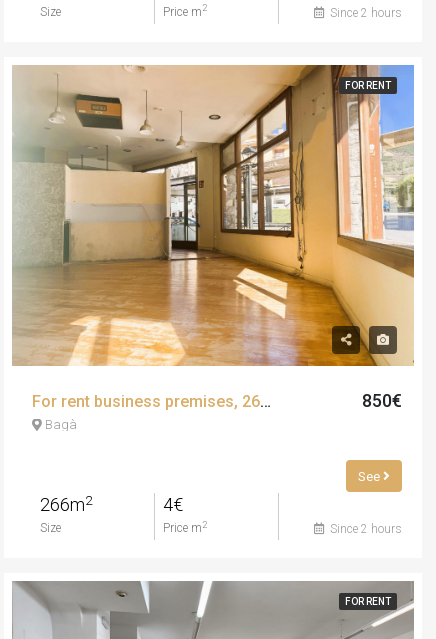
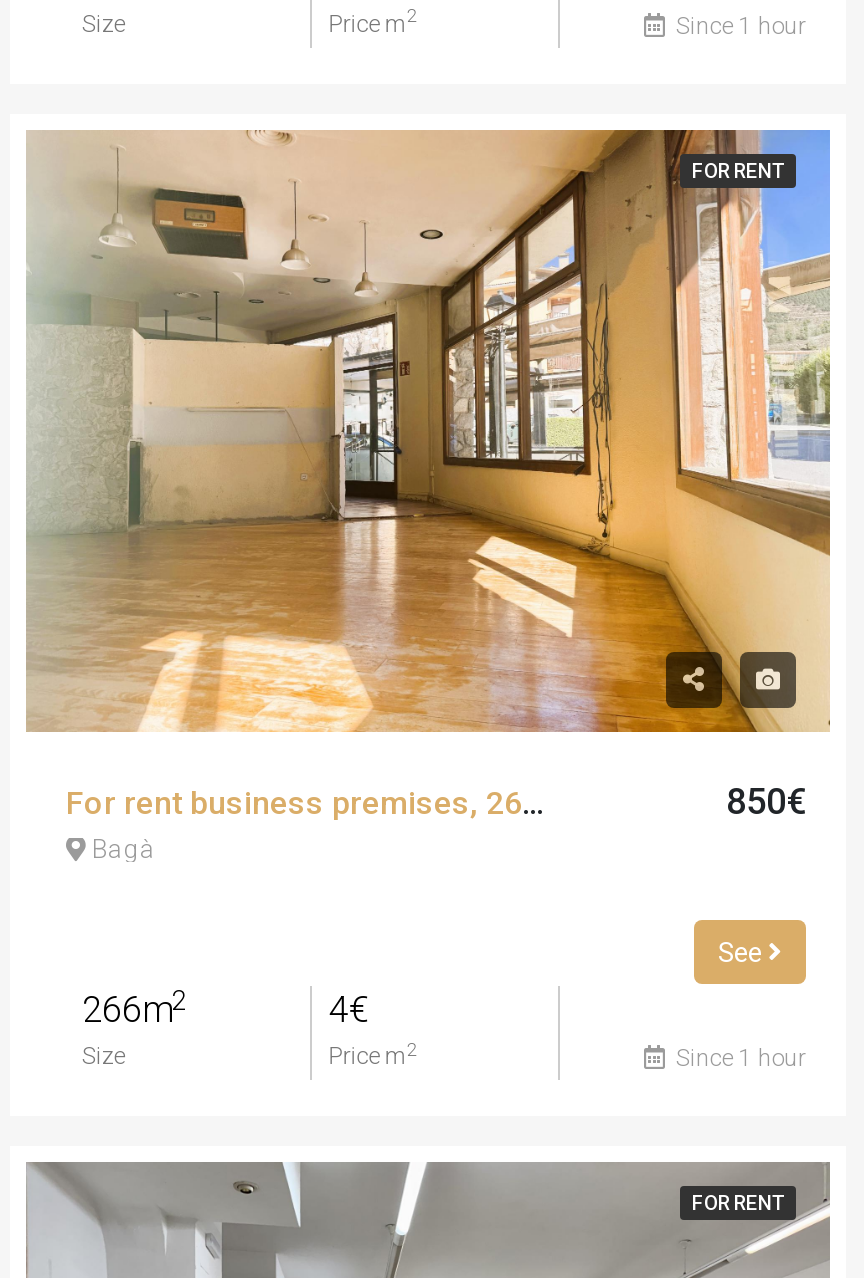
- Since 2 hours
+ Since 1 hour

- Since 2 hours
+ Since 1 hour
